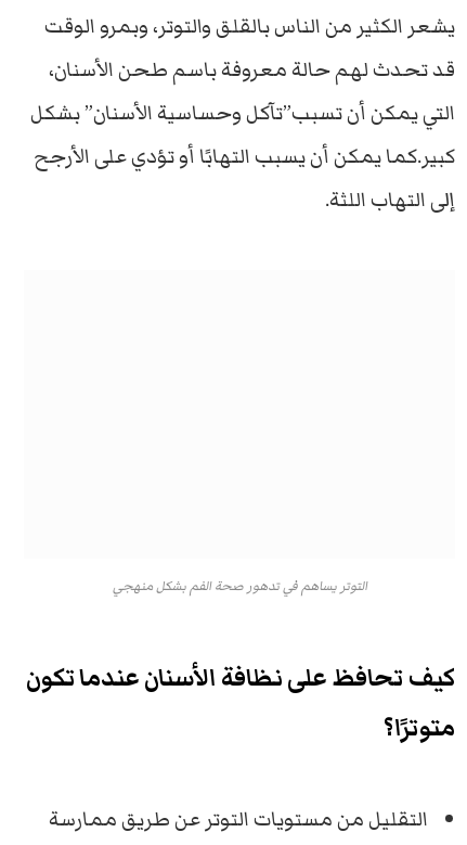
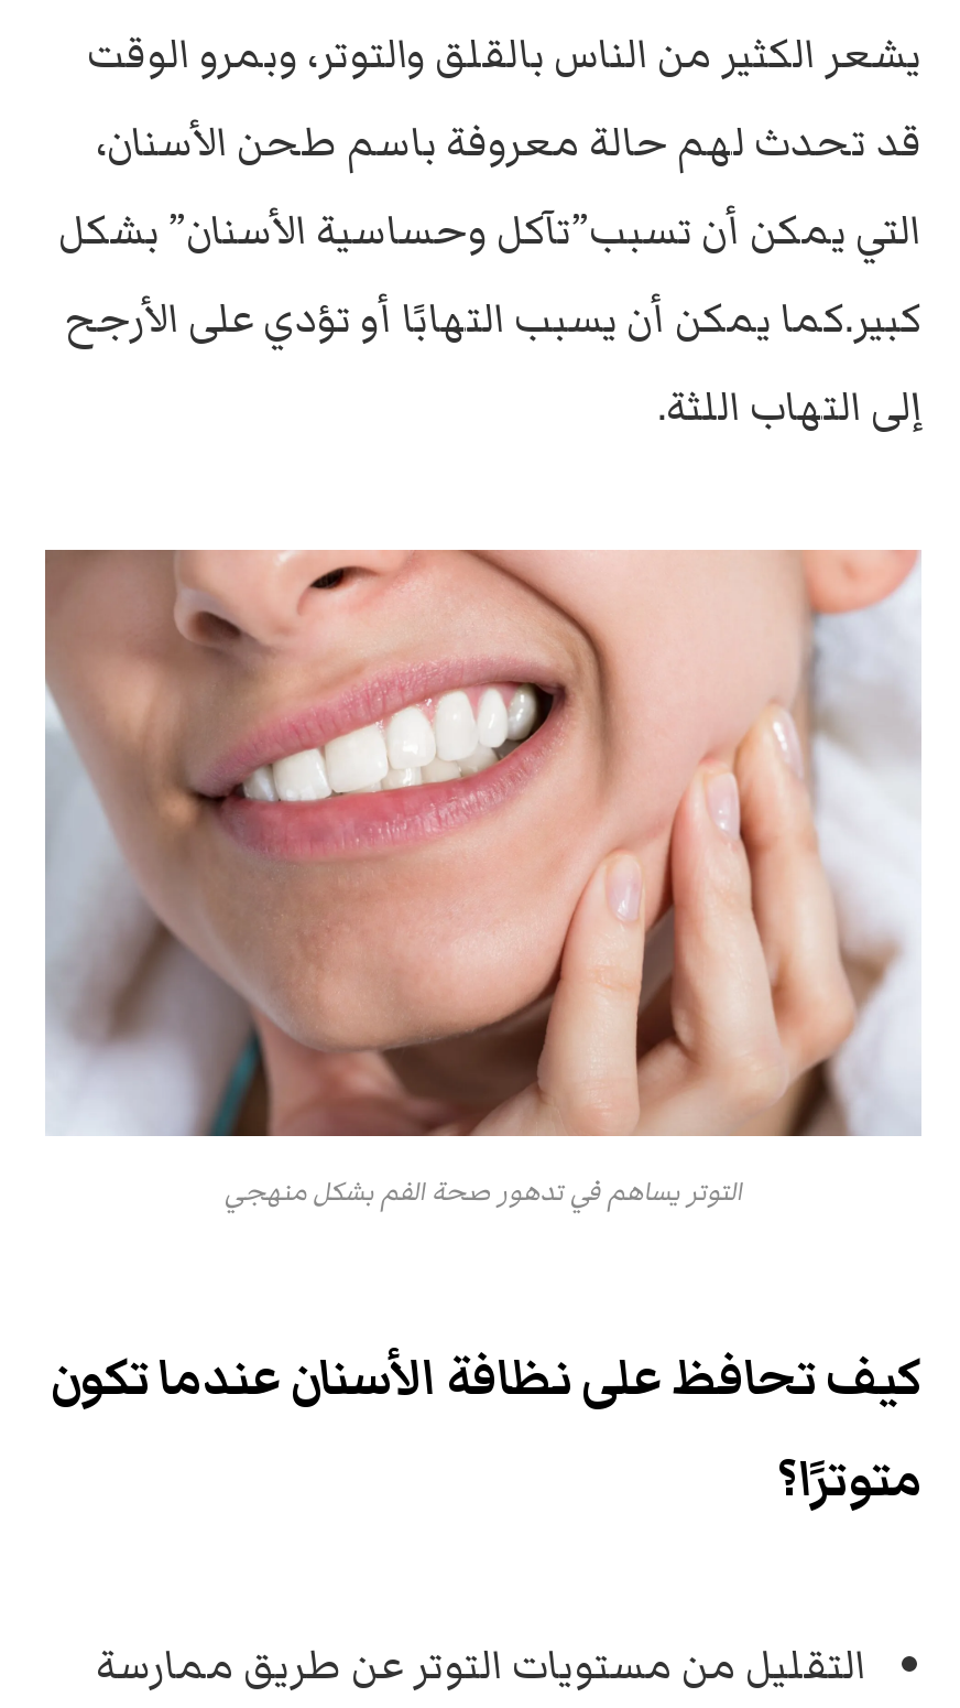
+ [image]
